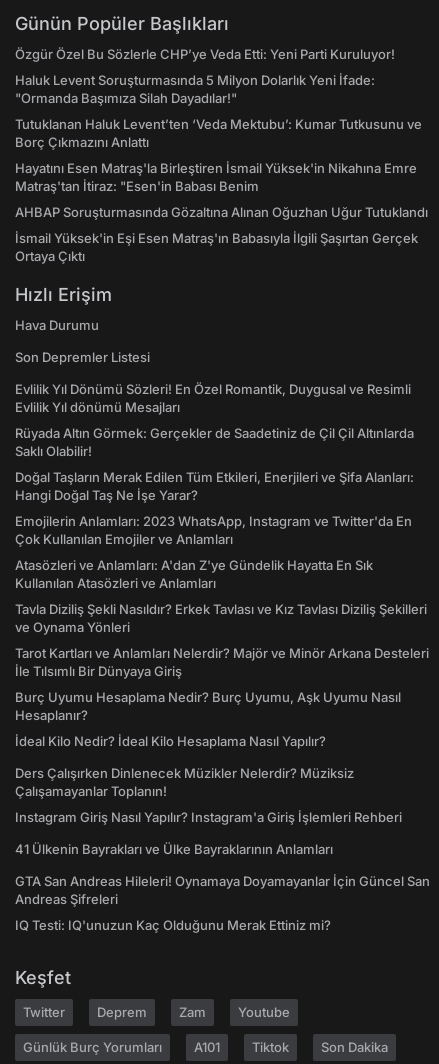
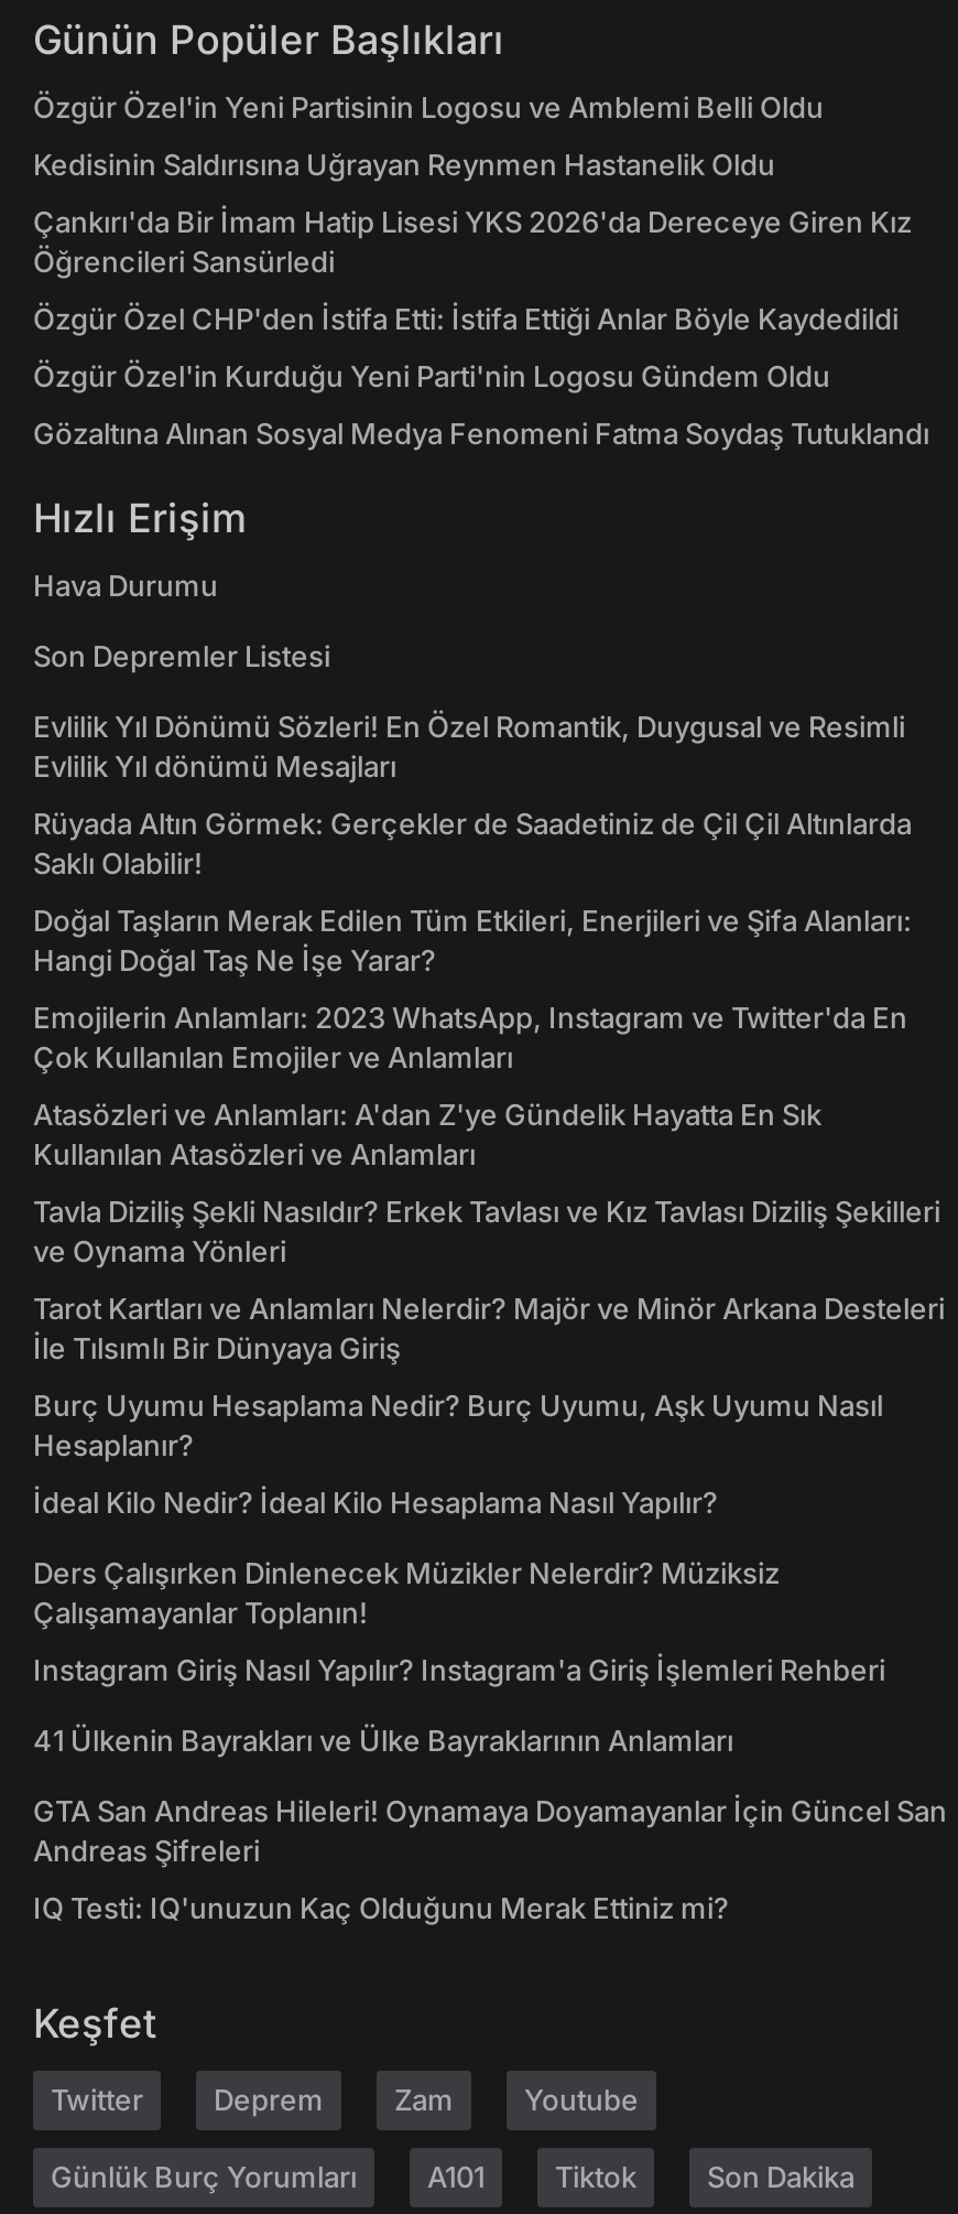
- Özgür Özel Bu Sözlerle CHP’ye Veda Etti: Yeni Parti Kuruluyor!
+ Özgür Özel'in Yeni Partisinin Logosu ve Amblemi Belli Oldu

- Haluk Levent Soruşturmasında 5 Milyon Dolarlık Yeni İfade:
- "Ormanda Başımıza Silah Dayadılar!"
+ Kedisinin Saldırısına Uğrayan Reynmen Hastanelik Oldu

- Tutuklanan Haluk Levent’ten ‘Veda Mektubu’: Kumar Tutkusunu ve
- Borç Çıkmazını Anlattı
+ Çankırı'da Bir İmam Hatip Lisesi YKS 2026'da Dereceye Giren Kız
+ Öğrencileri Sansürledi

- Hayatını Esen Matraş'la Birleştiren İsmail Yüksek'in Nikahına Emre
- Matraş'tan İtiraz: "Esen'in Babası Benim
+ Özgür Özel CHP'den İstifa Etti: İstifa Ettiği Anlar Böyle Kaydedildi

- AHBAP Soruşturmasında Gözaltına Alınan Oğuzhan Uğur Tutuklandı
+ Özgür Özel'in Kurduğu Yeni Parti'nin Logosu Gündem Oldu

- İsmail Yüksek'in Eşi Esen Matraş'ın Babasıyla İlgili Şaşırtan Gerçek
- Ortaya Çıktı
+ Gözaltına Alınan Sosyal Medya Fenomeni Fatma Soydaş Tutuklandı
